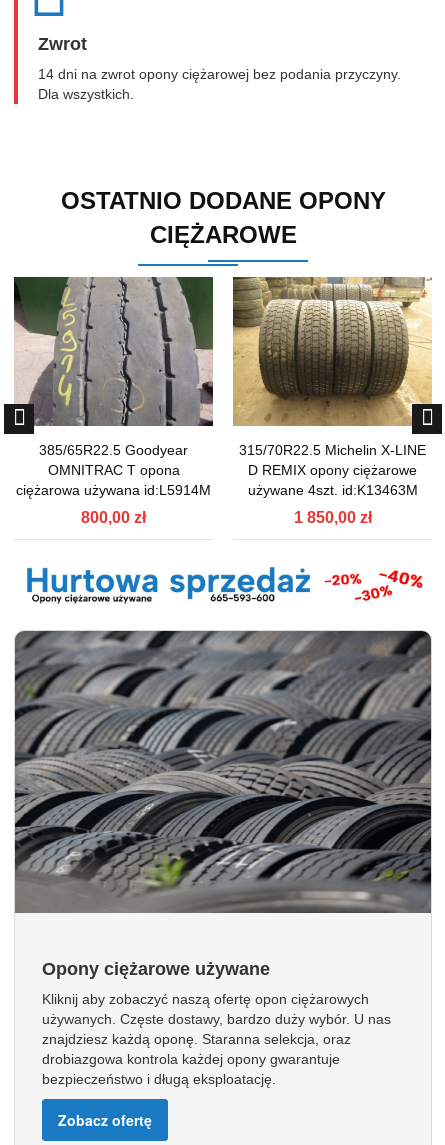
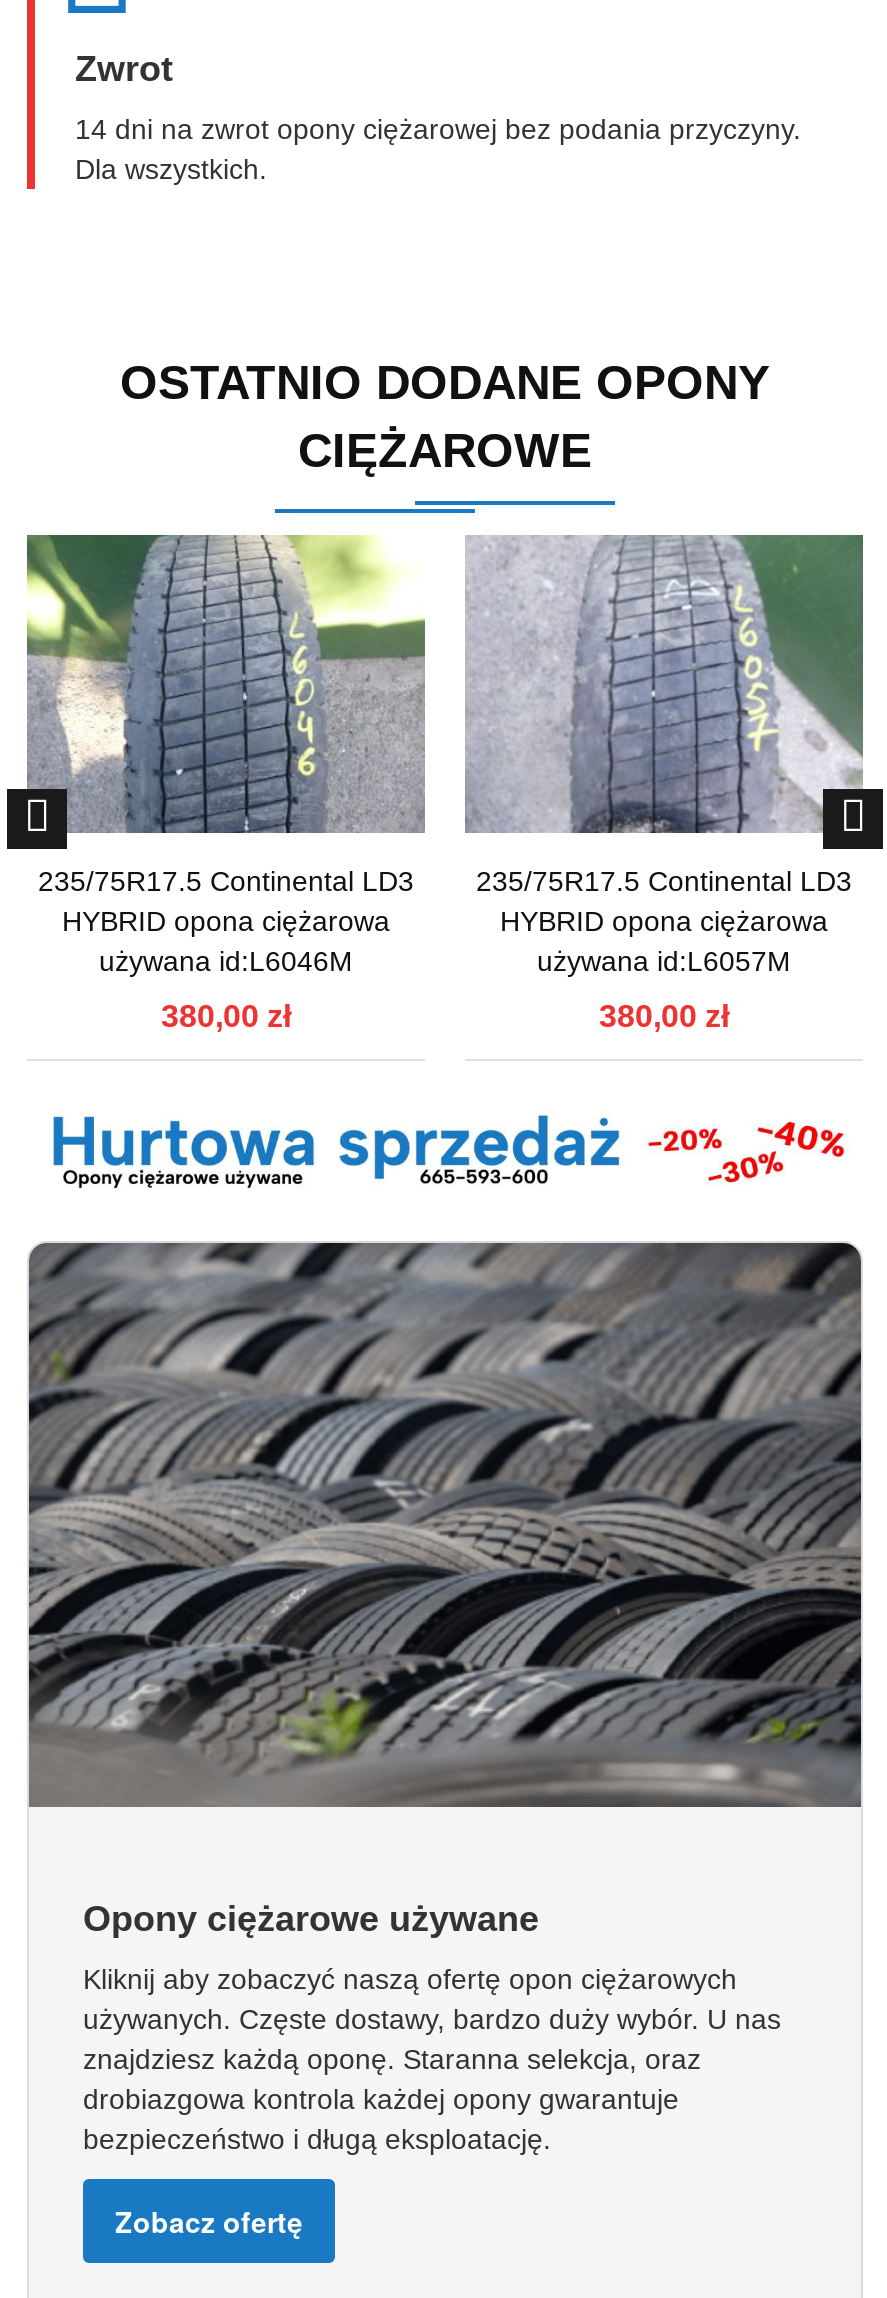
- [image]
- 385/65R22.5 Goodyear
- OMNITRAC T opona
- ciężarowa używana id:L5914M
+ [image]
+ 235/75R17.5 Continental LD3
+ HYBRID opona ciężarowa
+ używana id:L6046M

- [image]
- 315/70R22.5 Michelin X-LINE
- D REMIX opony ciężarowe
- używane 4szt. id:K13463M
+ [image]
+ 235/75R17.5 Continental LD3
+ HYBRID opona ciężarowa
+ używana id:L6057M

- 800,00 zł
+ 380,00 zł

- 1 850,00 zł
+ 380,00 zł
